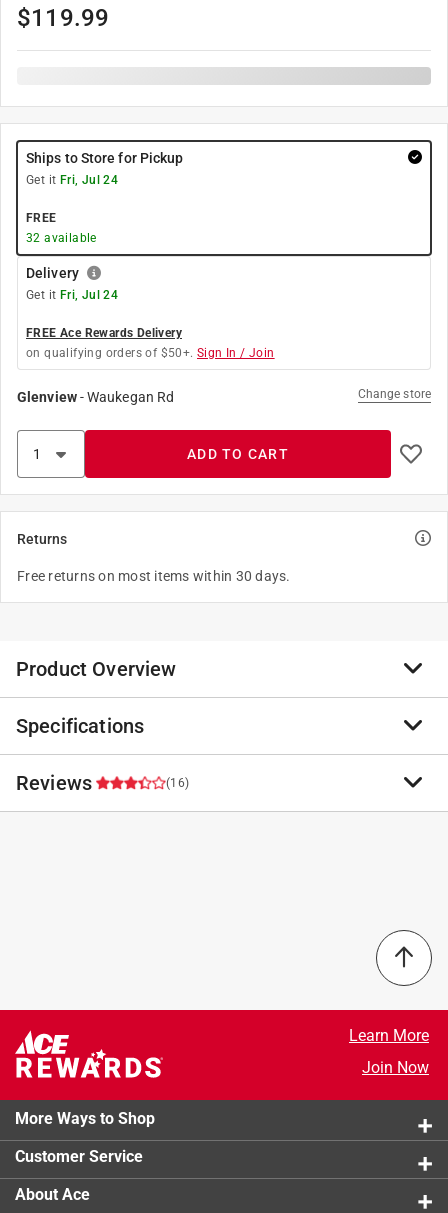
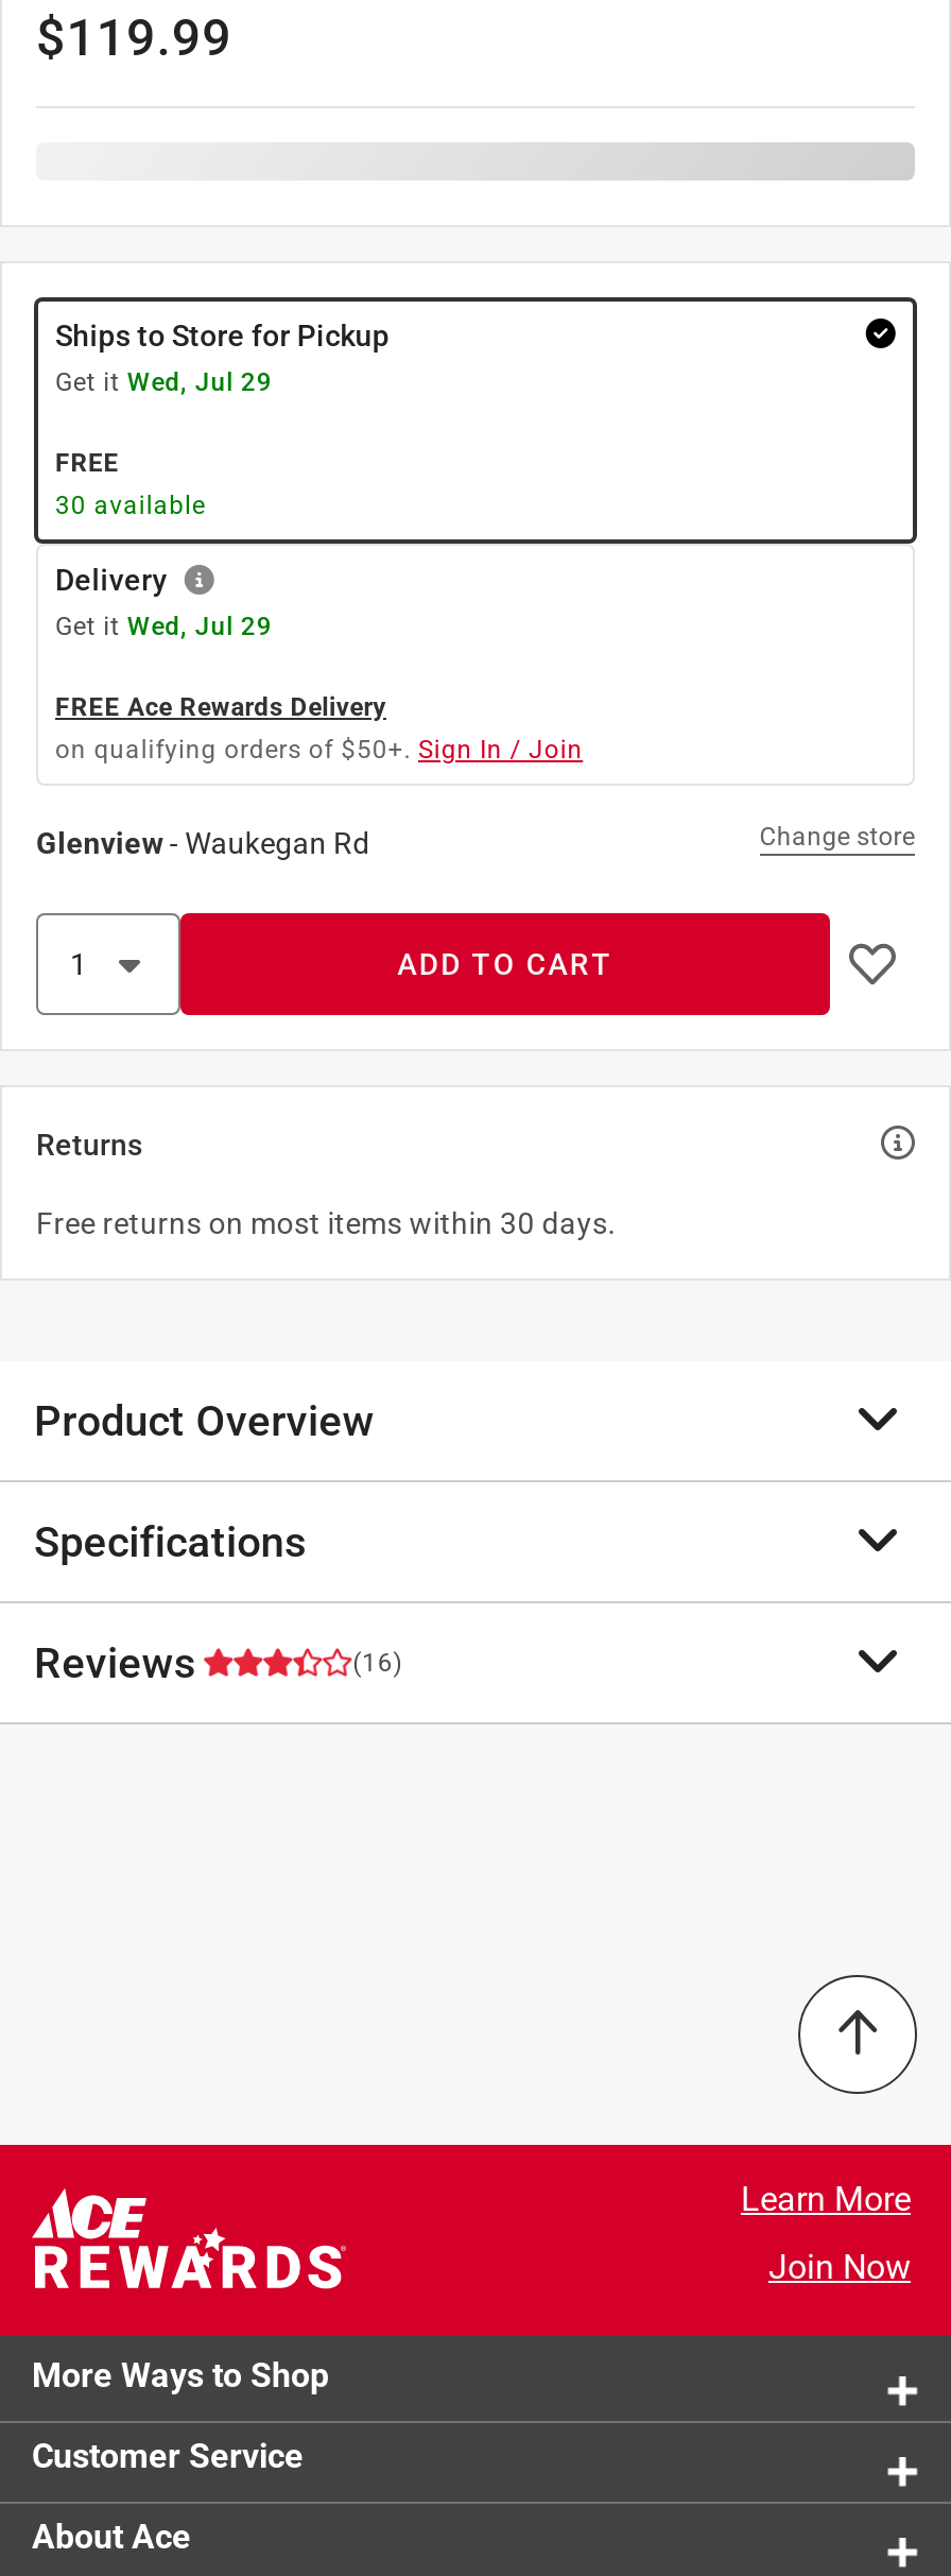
- Get it Fri, Jul 24
+ Get it Wed, Jul 29

- 32 available
+ 30 available

- Get it Fri, Jul 24
+ Get it Wed, Jul 29
